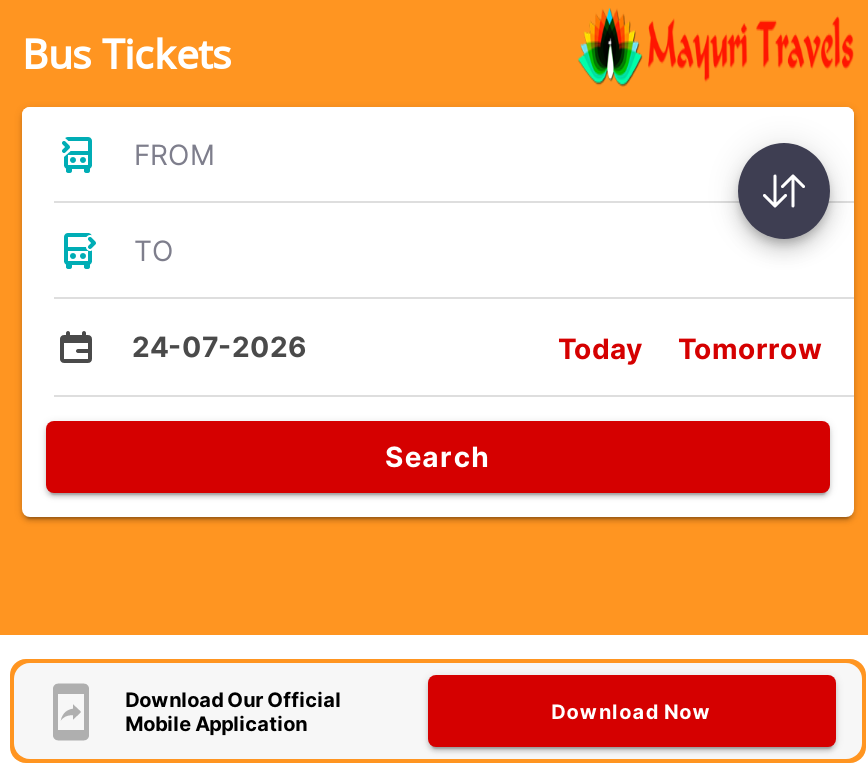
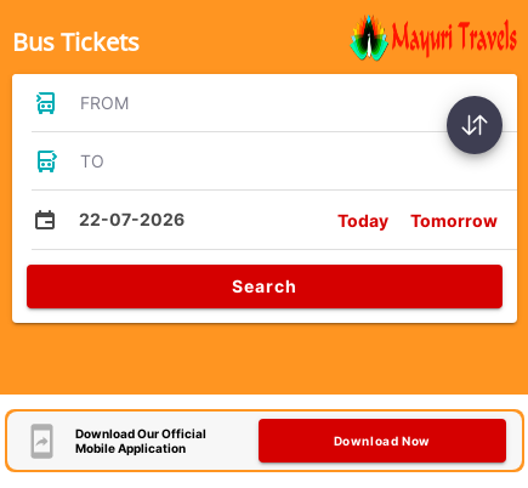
- 24-07-2026
+ 22-07-2026
